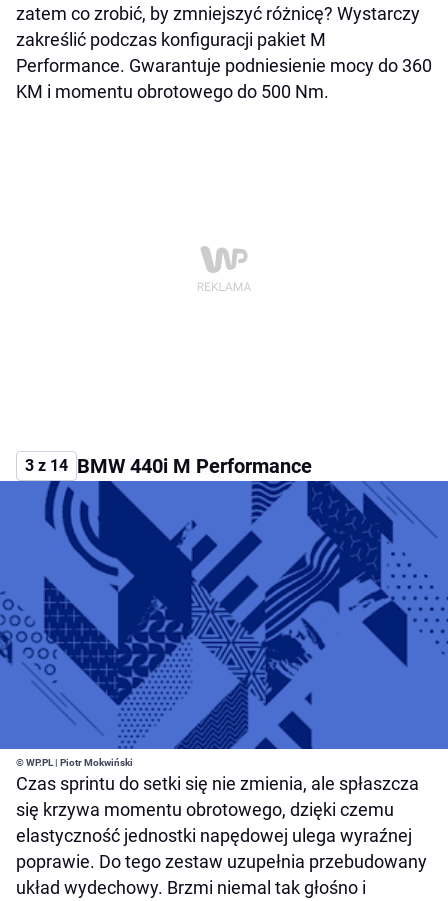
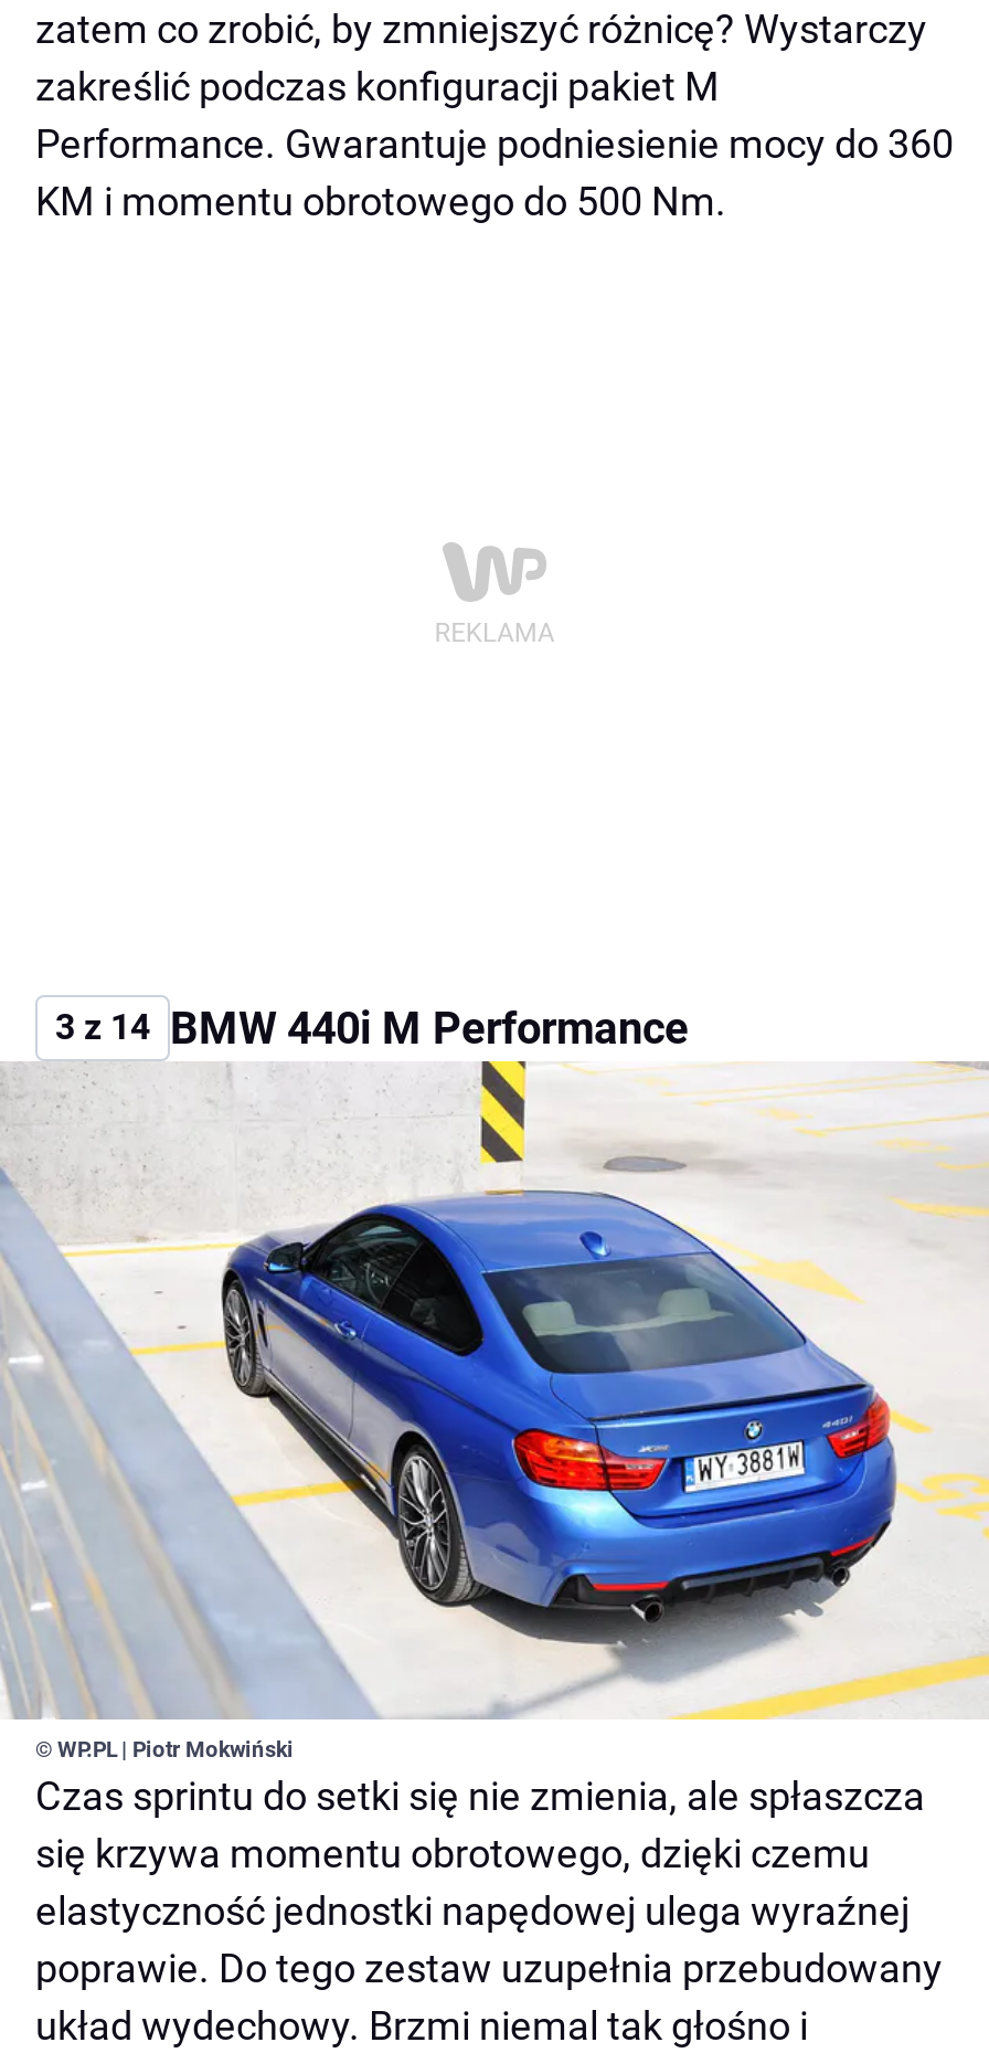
- [image]
+ [image]
